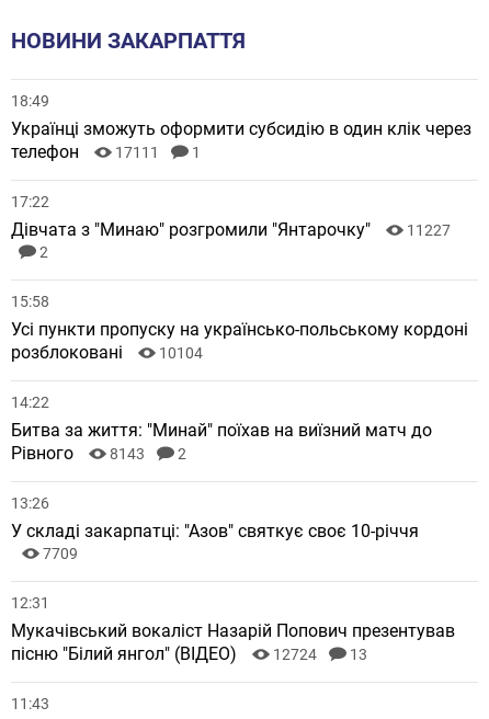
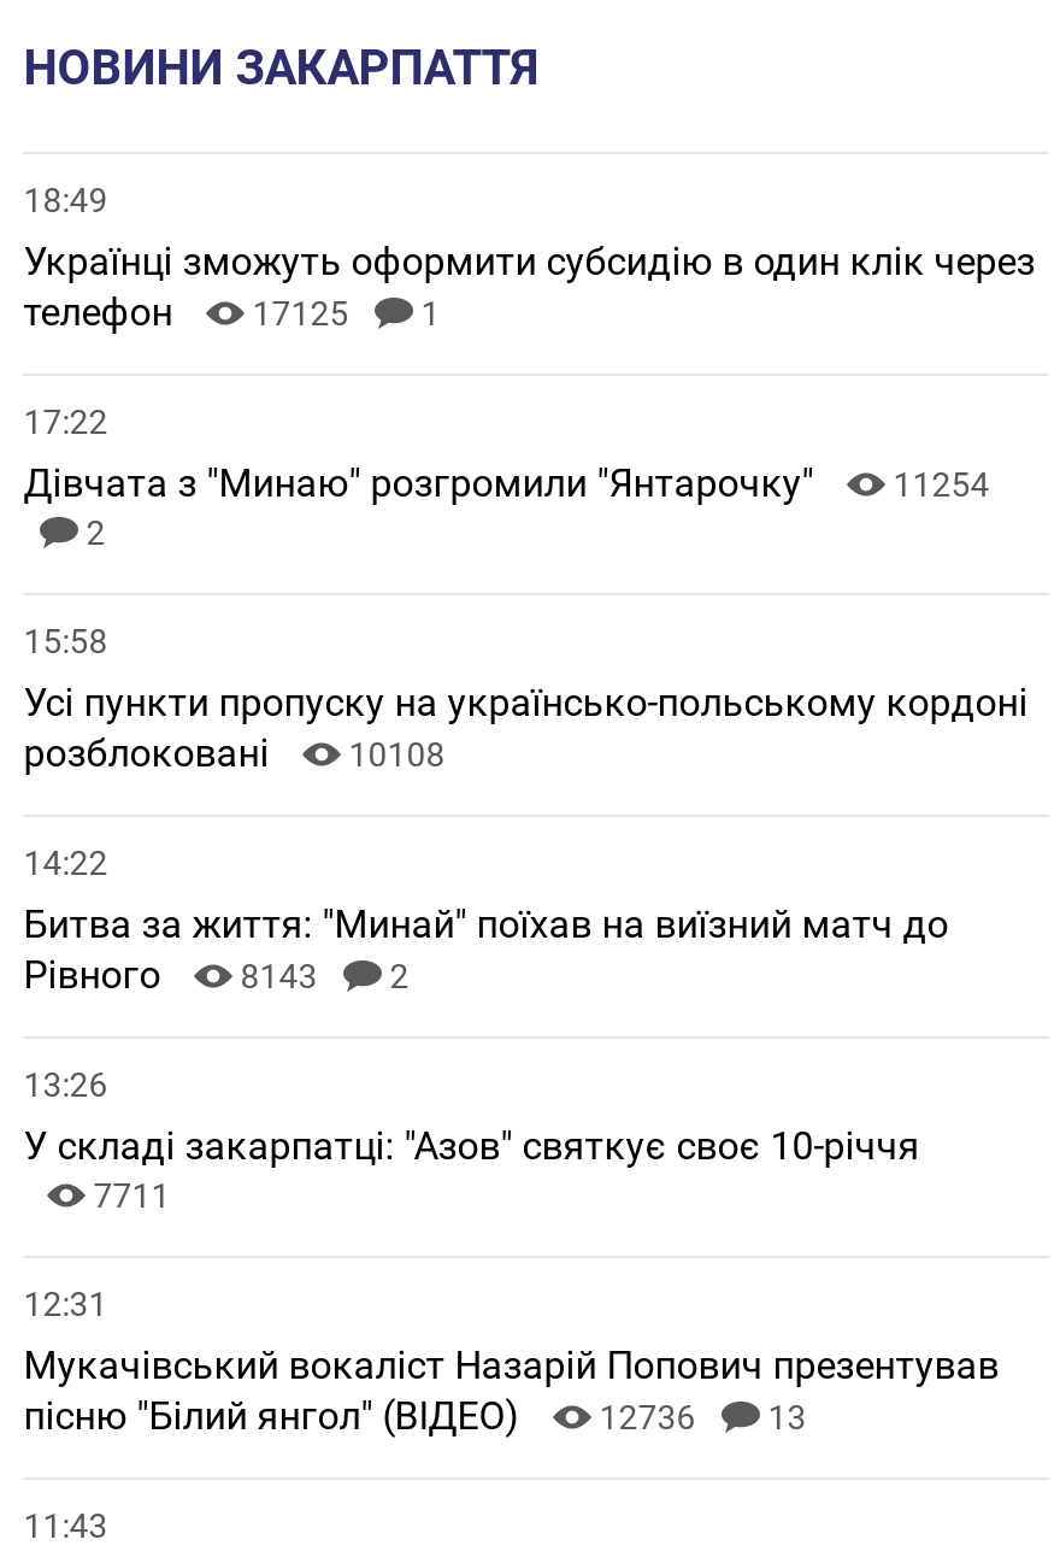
- телефон 17111 1
+ телефон 17125 1

- Дівчата з "Минаю" розгромили "Янтарочку" 11227
+ Дівчата з "Минаю" розгромили "Янтарочку" 11254

- розблоковані 10104
+ розблоковані 10108

- 7709
+ 7711

- пісню "Білий янгол" (ВІДЕО) 12724 13
+ пісню "Білий янгол" (ВІДЕО) 12736 13
